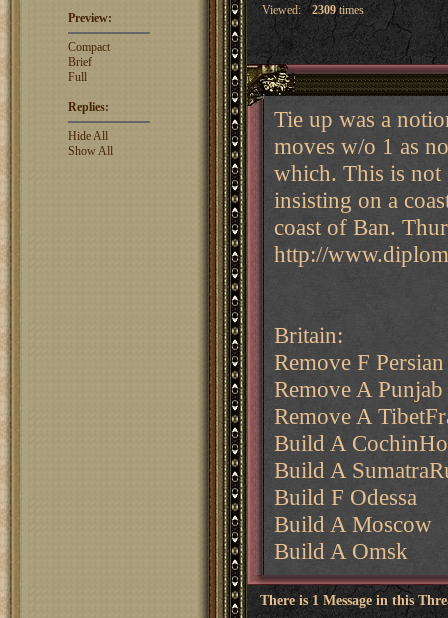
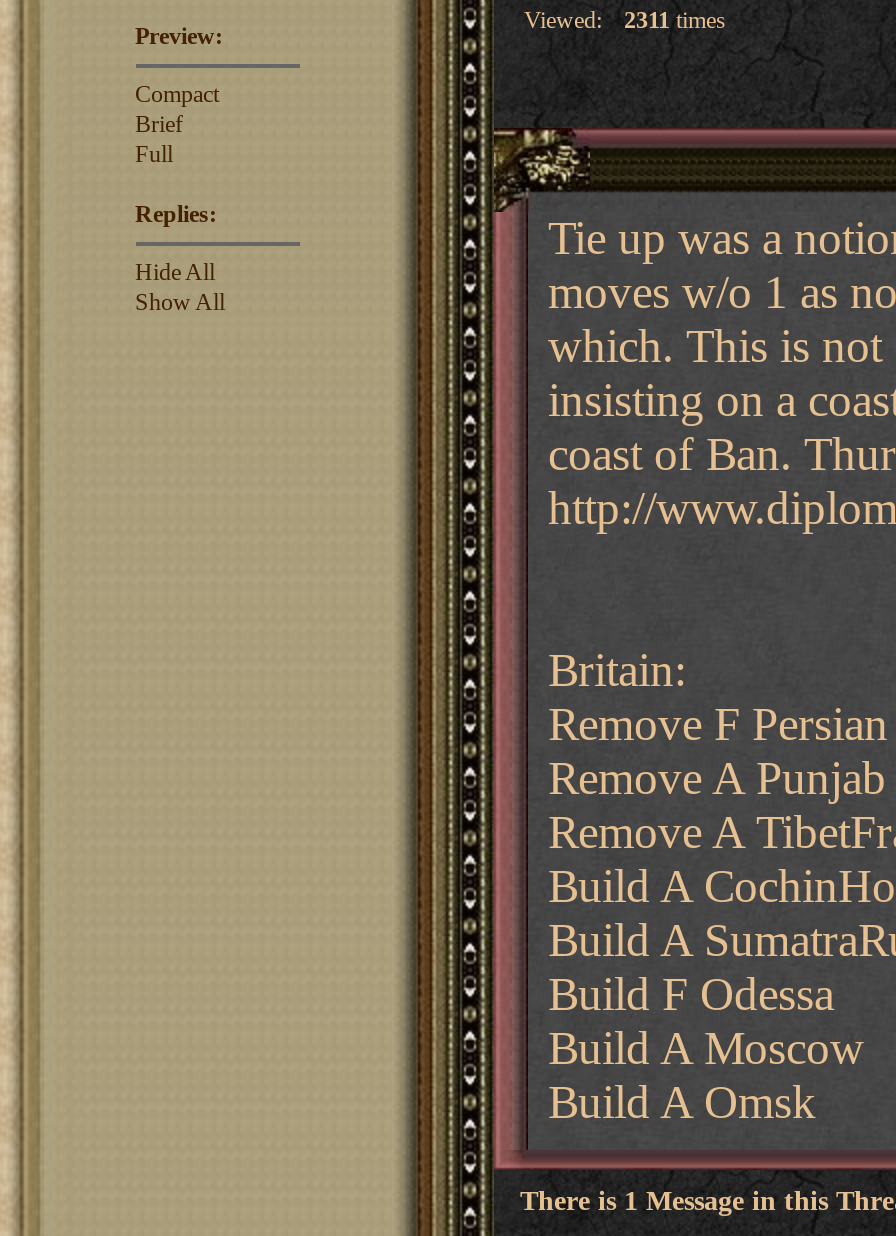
- Viewed: 2309 times
+ Viewed: 2311 times
